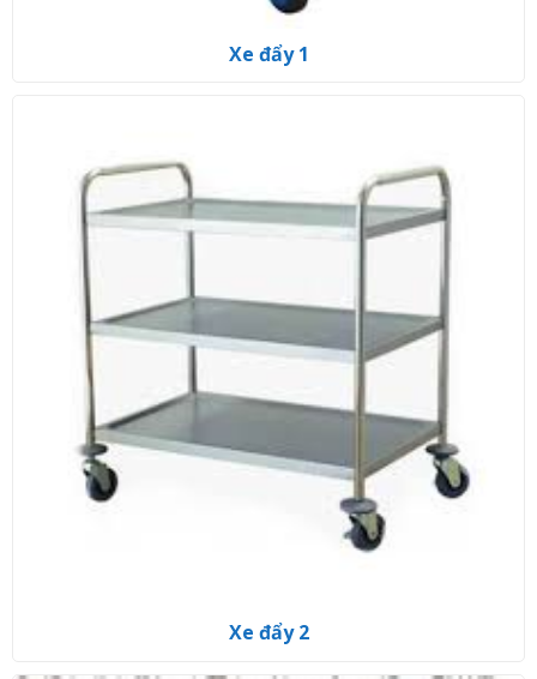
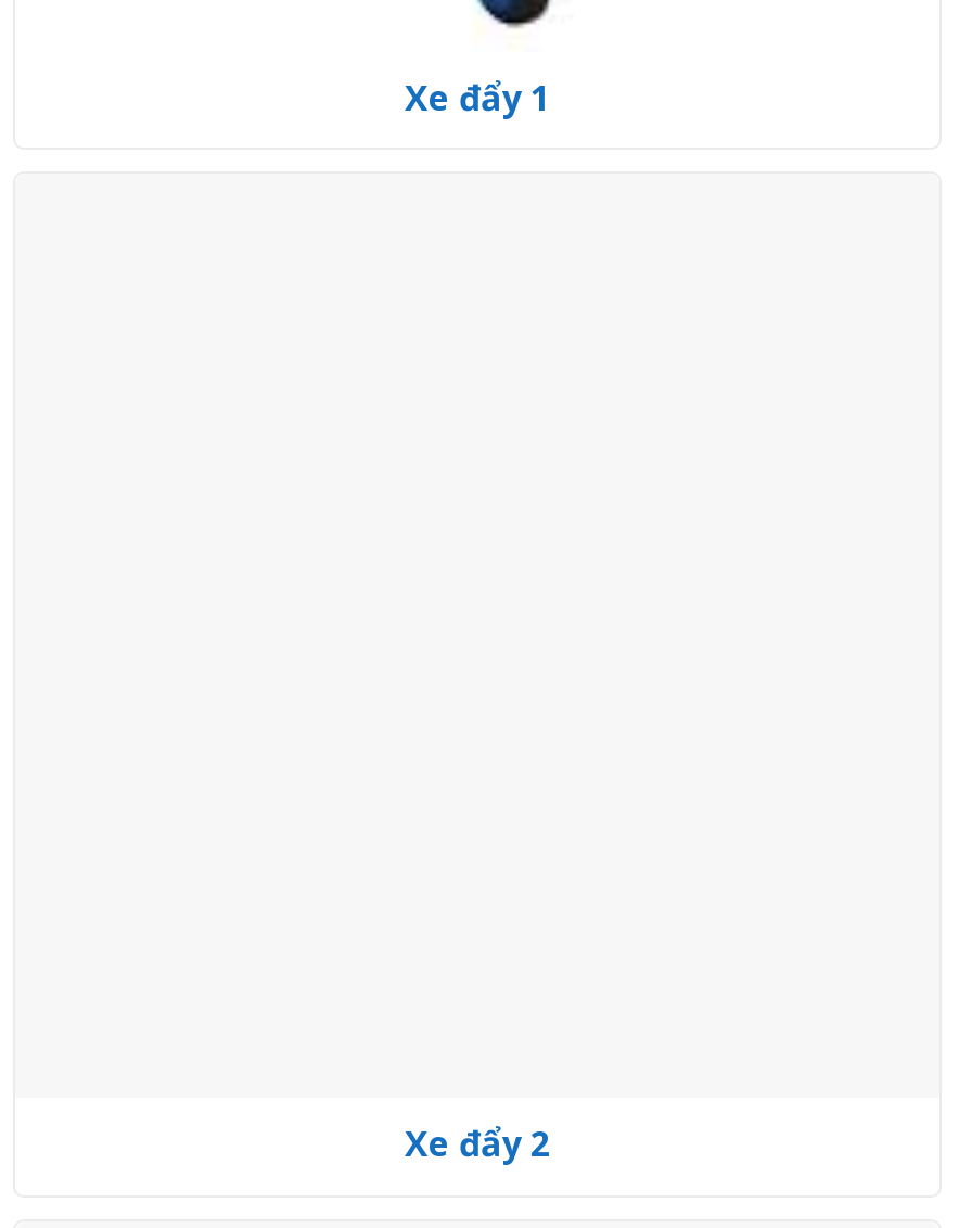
- [image]
